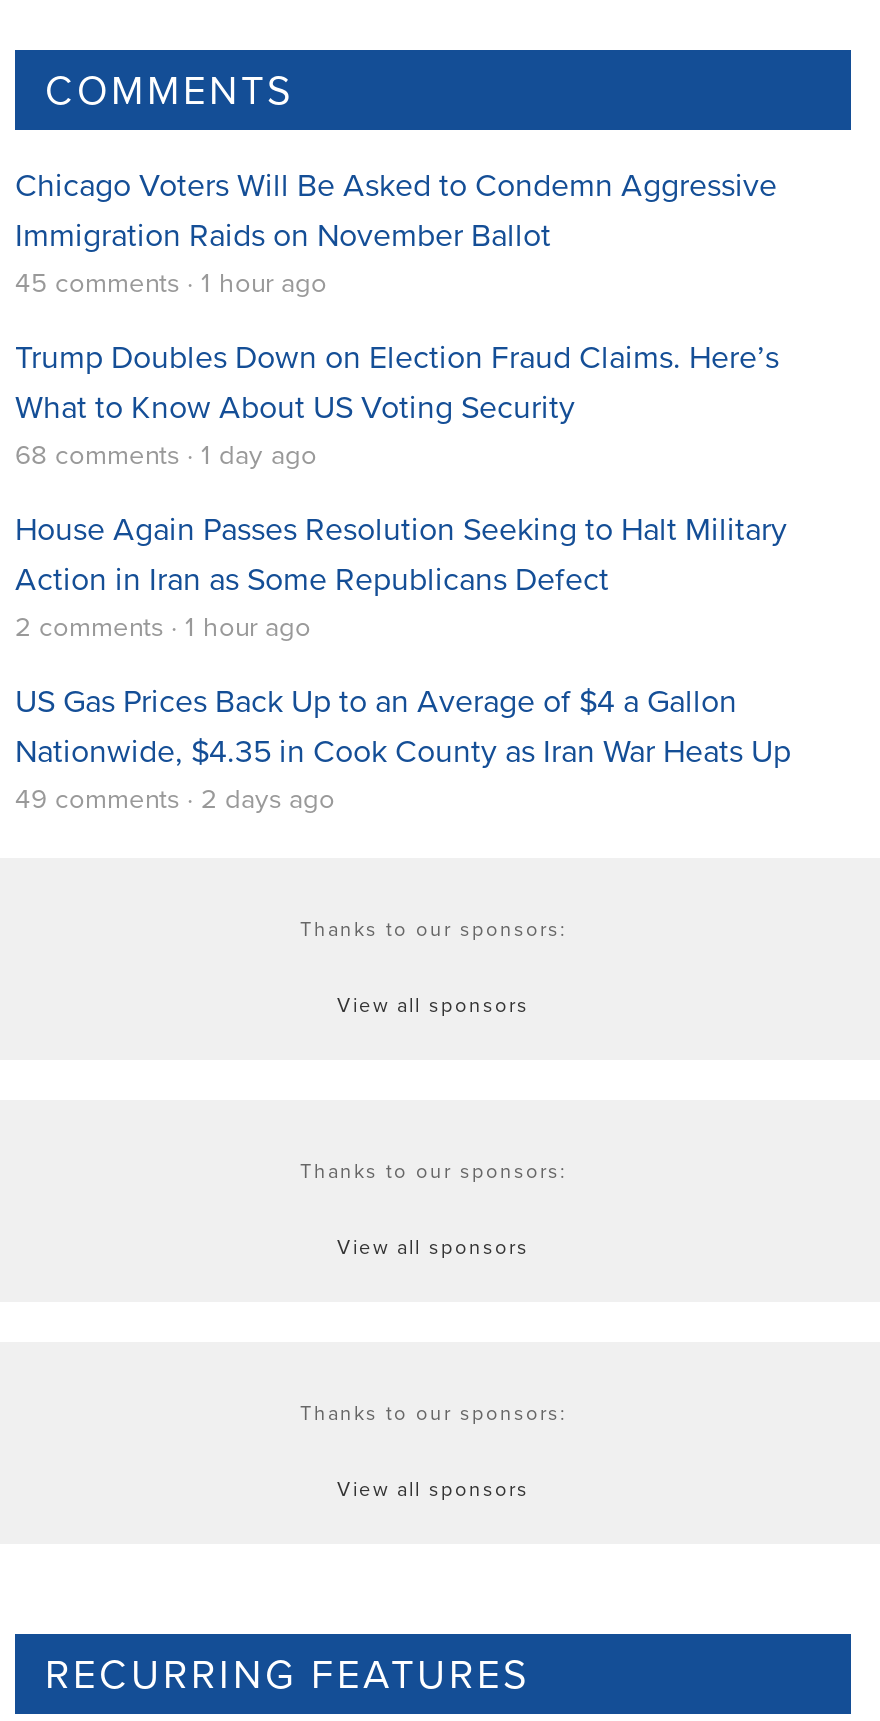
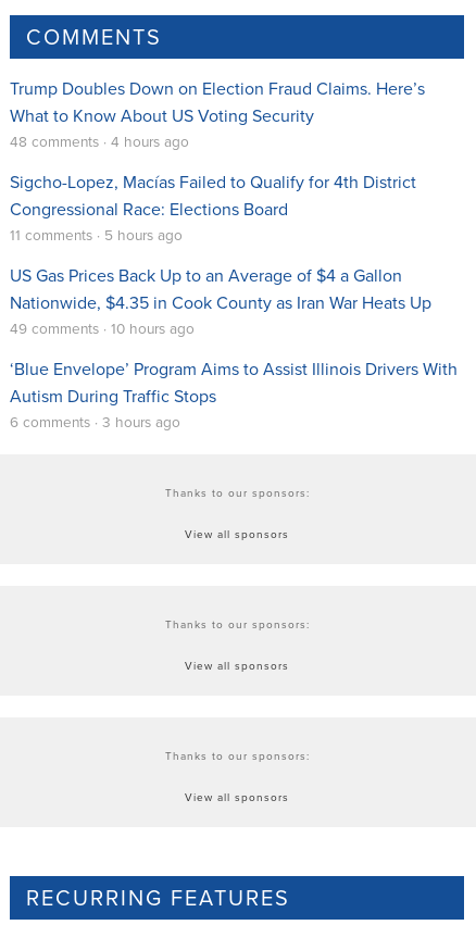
- Chicago Voters Will Be Asked to Condemn Aggressive
- Immigration Raids on November Ballot
- 45 comments · 1 hour ago

moved up: Trump Doubles Down on Election Fraud Claims. Here’s | What to Know About US Voting Security

- 68 comments · 1 day ago
+ 48 comments · 4 hours ago

- House Again Passes Resolution Seeking to Halt Military
- Action in Iran as Some Republicans Defect
- 2 comments · 1 hour ago
+ Sigcho-Lopez, Macías Failed to Qualify for 4th District
+ Congressional Race: Elections Board
+ 11 comments · 5 hours ago

moved up: US Gas Prices Back Up to an Average of $4 a Gallon | Nationwide, $4.35 in Cook County as Iran War Heats Up

- 49 comments · 2 days ago
+ 49 comments · 10 hours ago
+ ‘Blue Envelope’ Program Aims to Assist Illinois Drivers With
+ Autism During Traffic Stops
+ 6 comments · 3 hours ago
